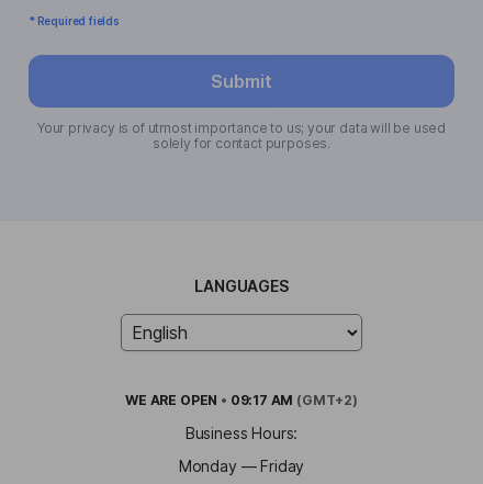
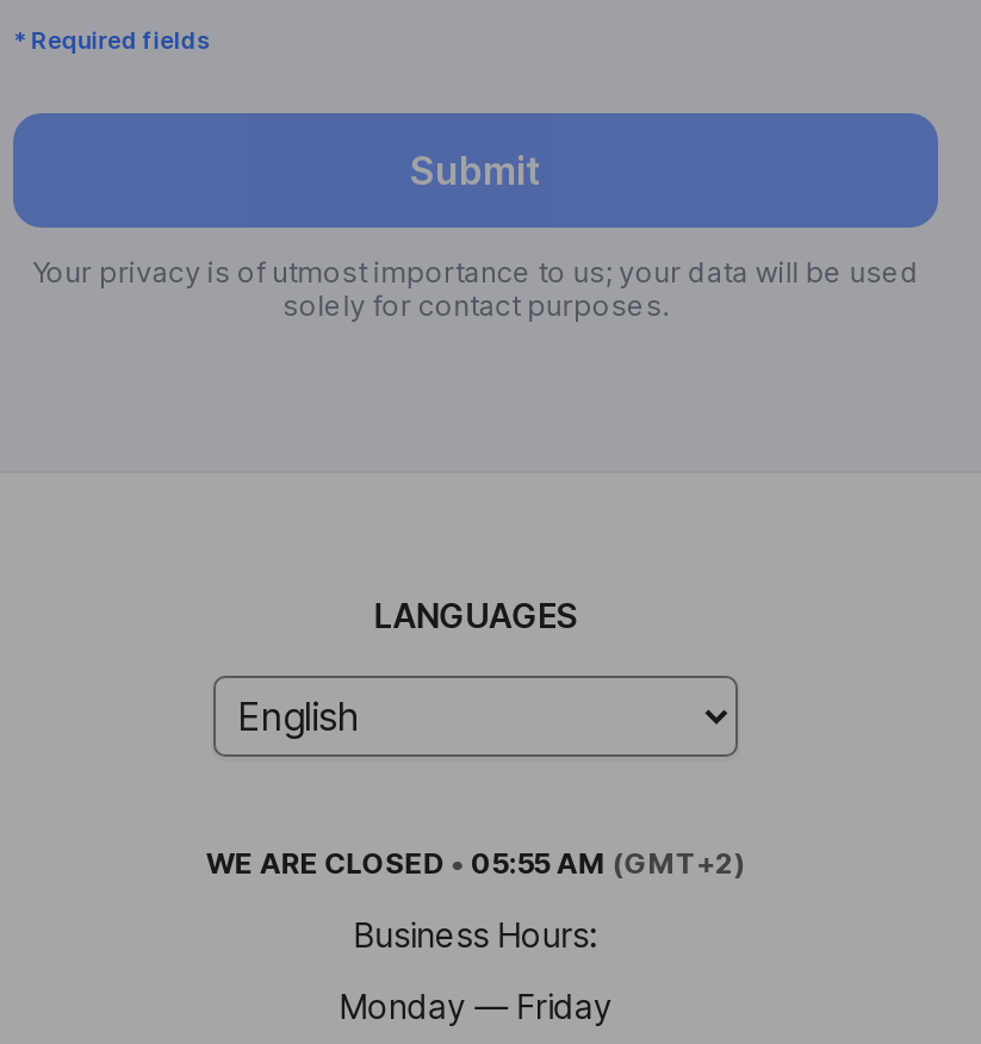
- WE ARE OPEN • 09:17 AM (GMT+2)
+ WE ARE CLOSED • 05:55 AM (GMT+2)
